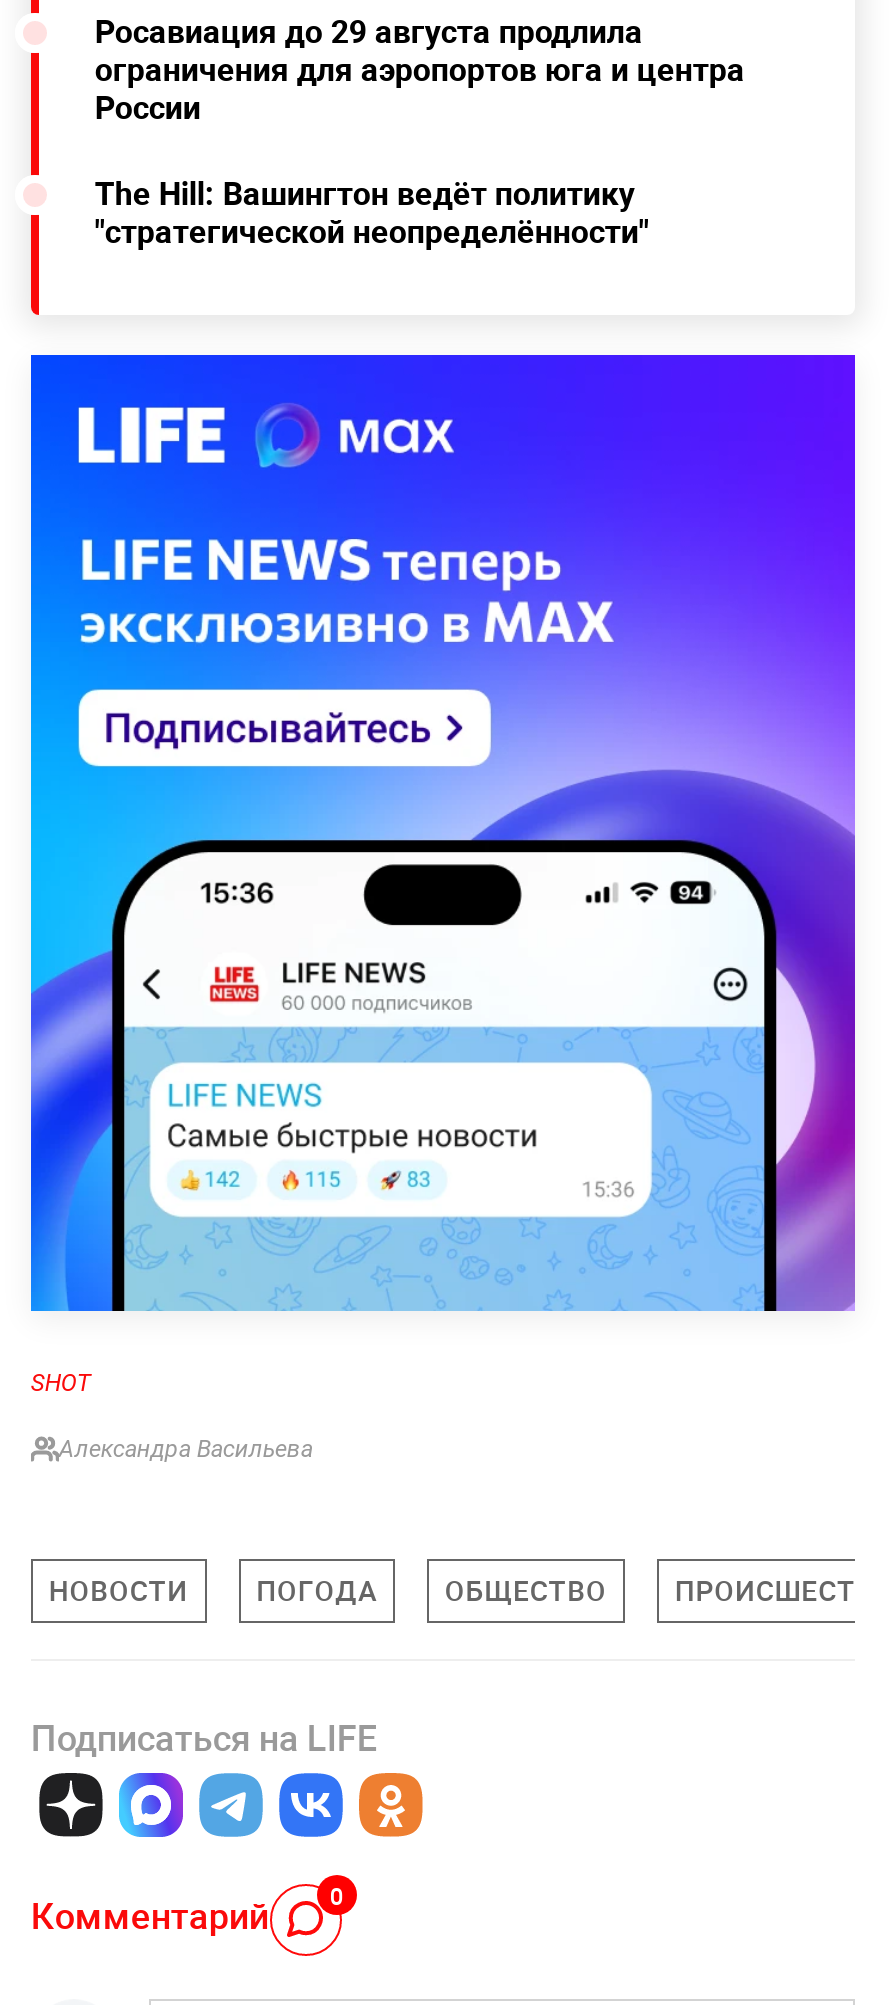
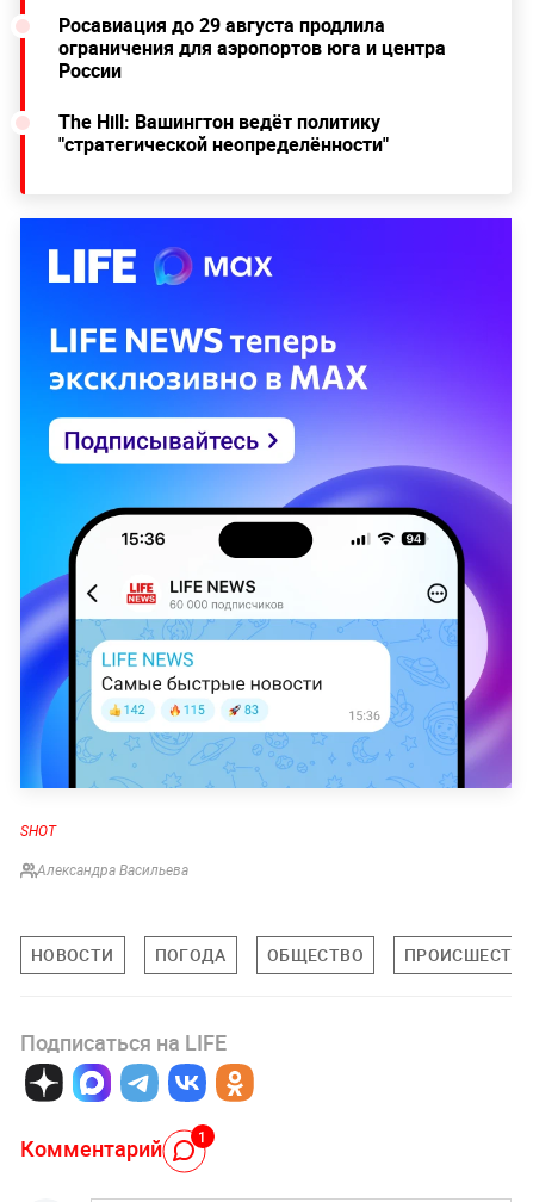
- Комментарий 0
+ Комментарий 1
